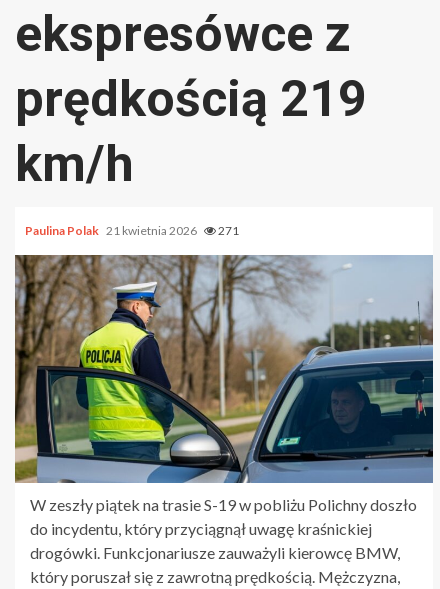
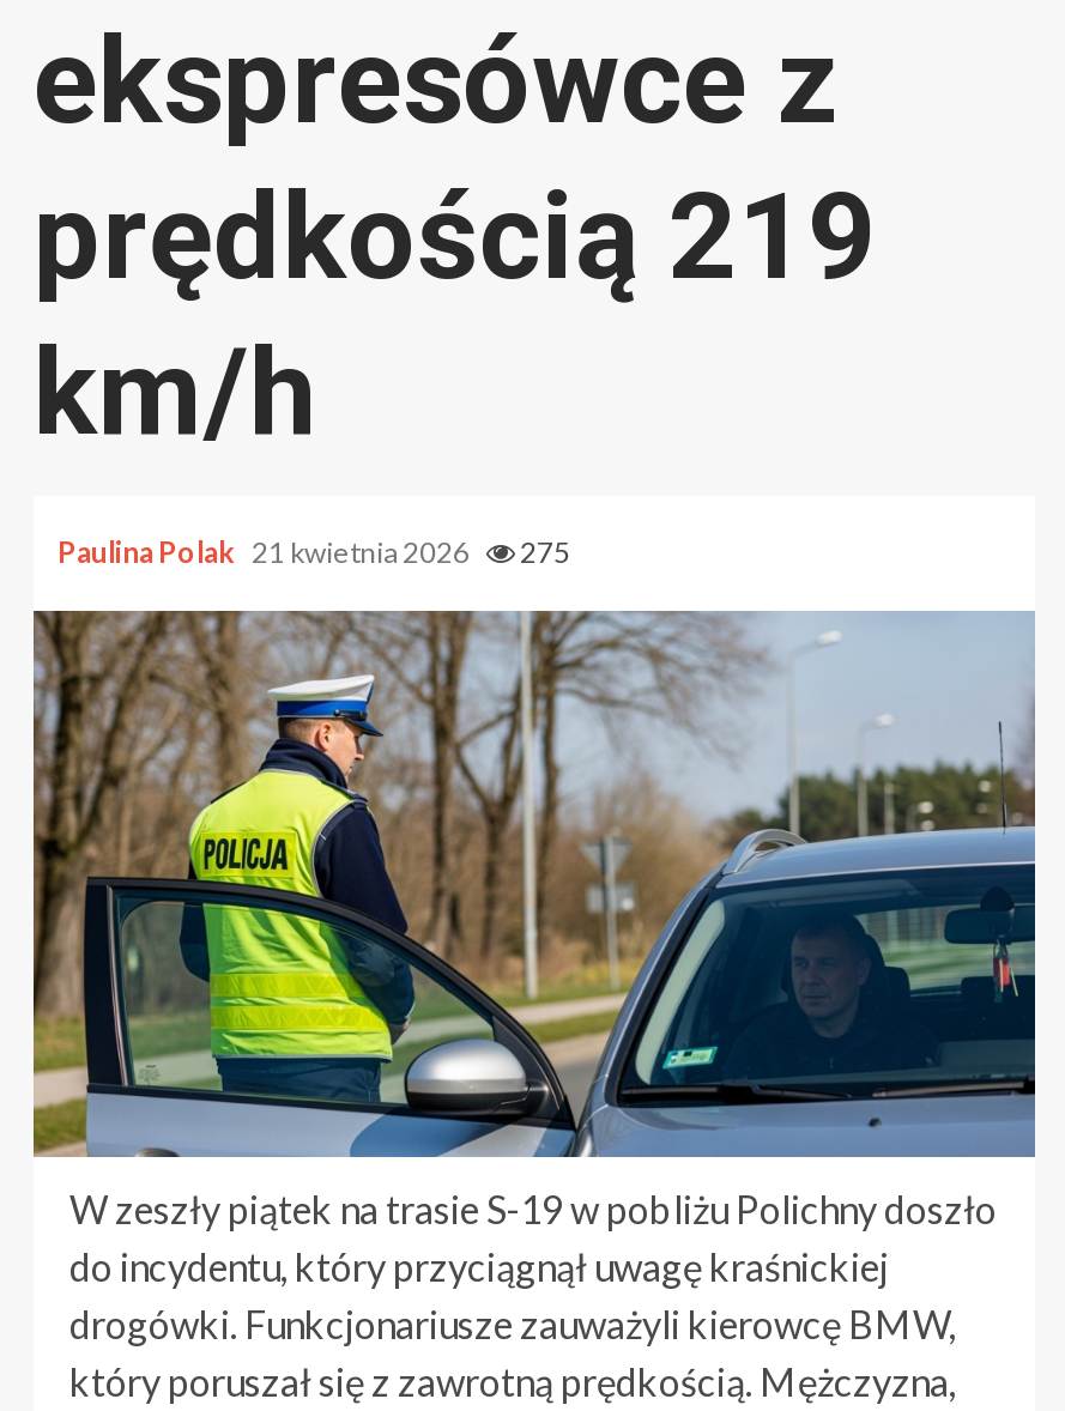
- Paulina Polak 21 kwietnia 2026 271
+ Paulina Polak 21 kwietnia 2026 275
